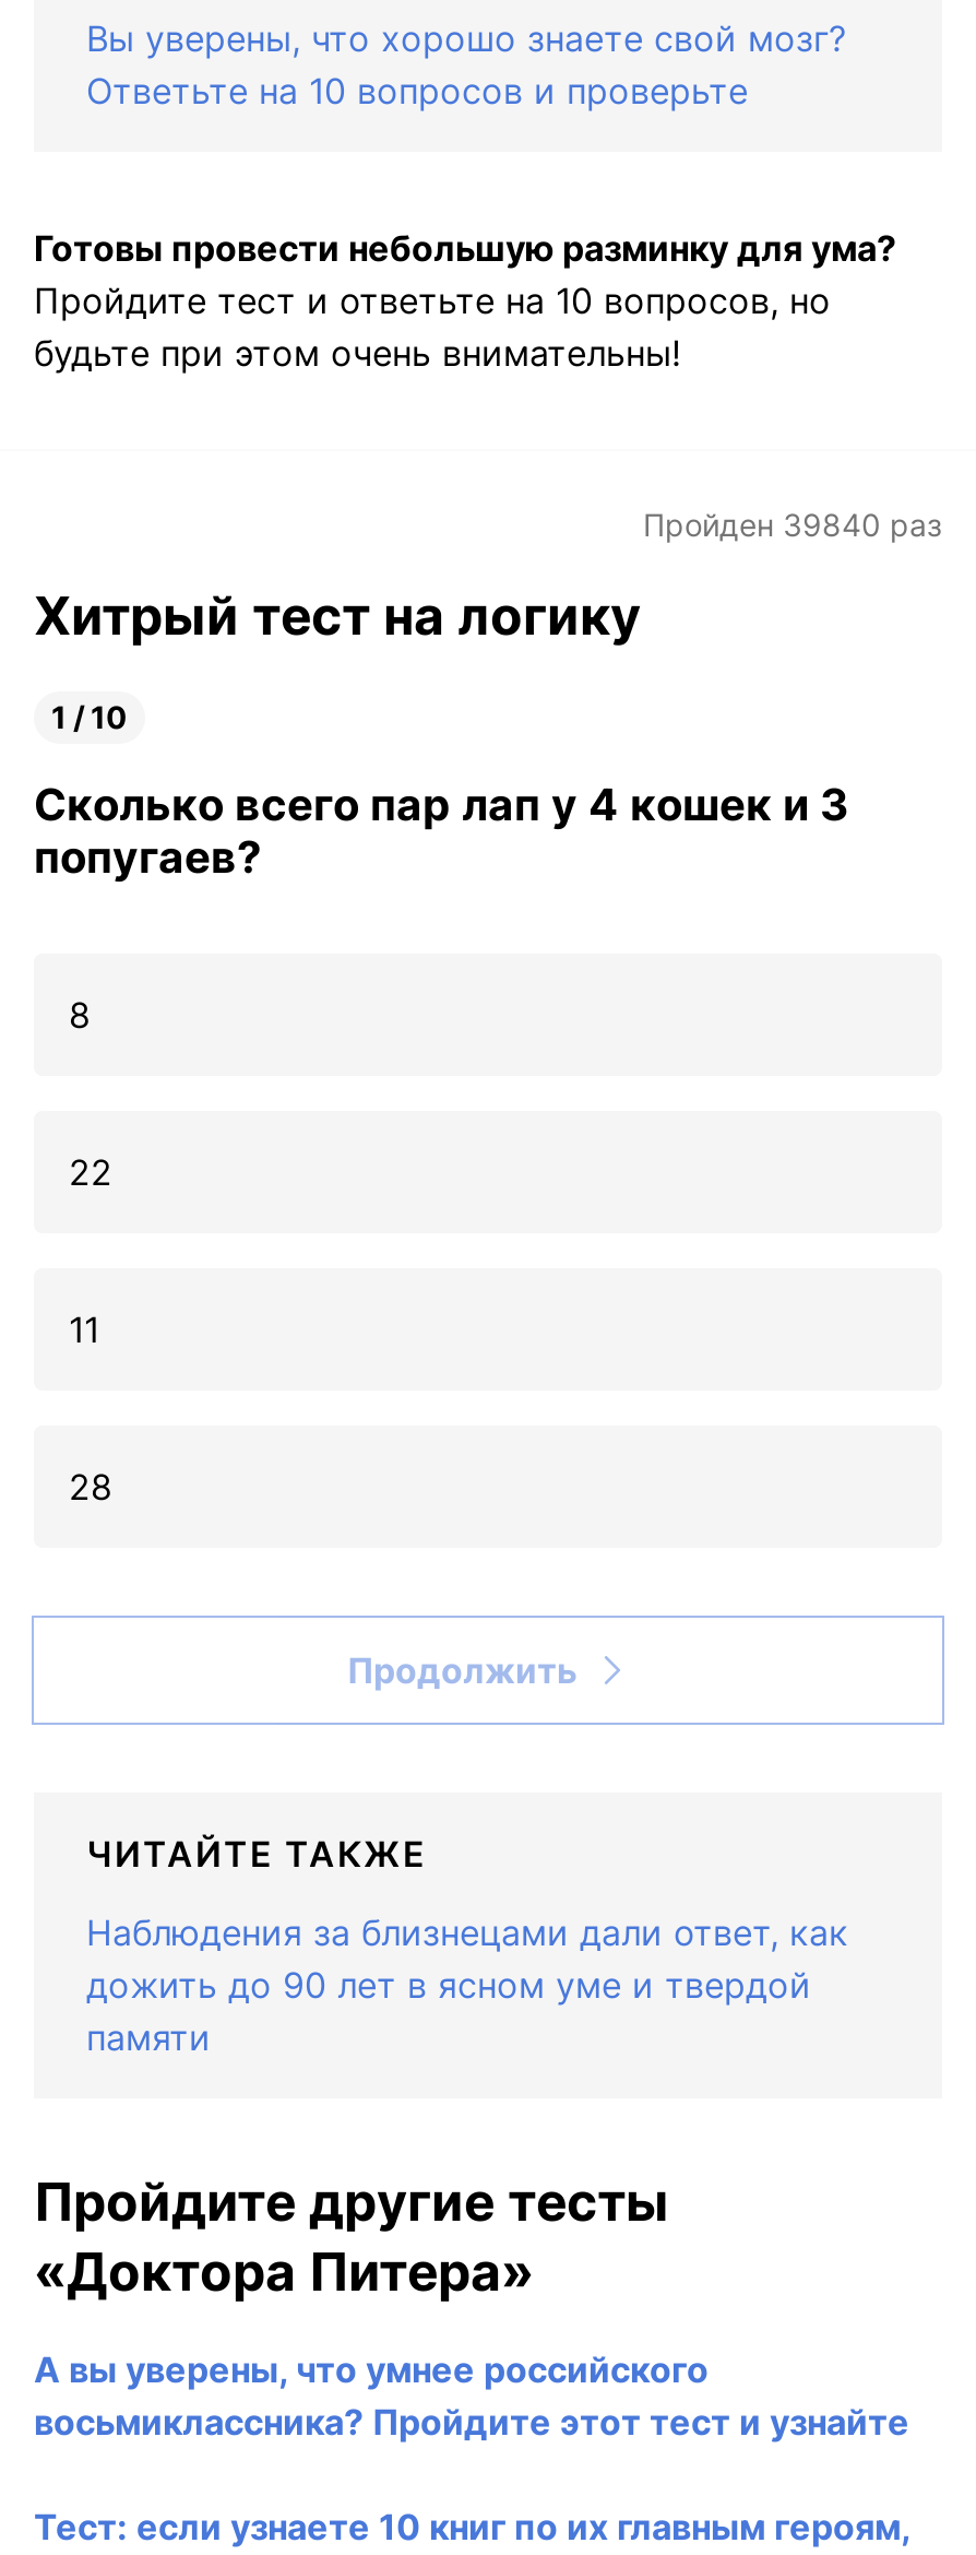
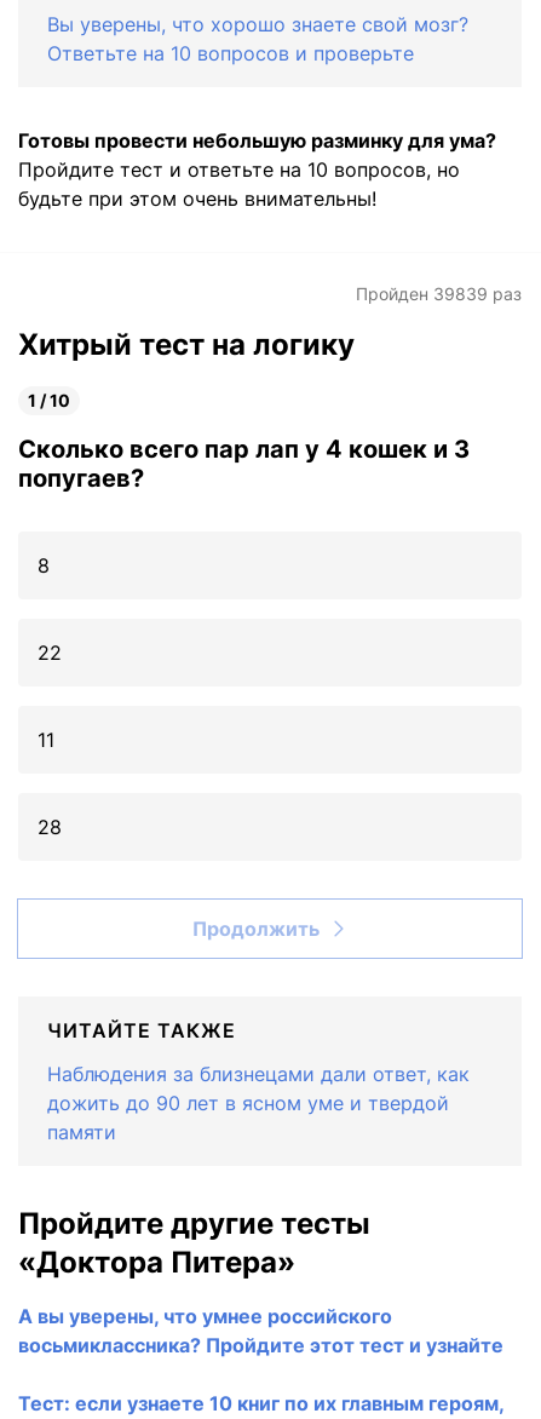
- Пройден 39840 раз
+ Пройден 39839 раз
